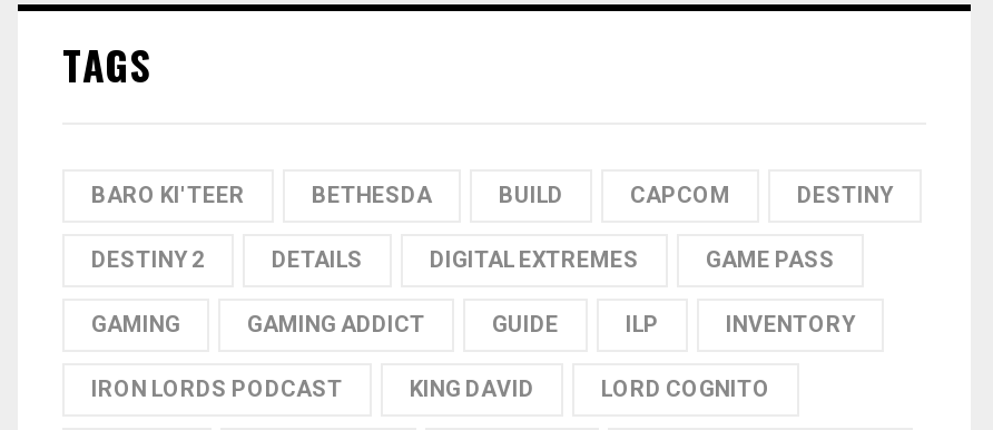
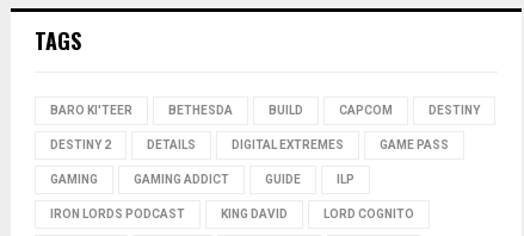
- INVENTORY
